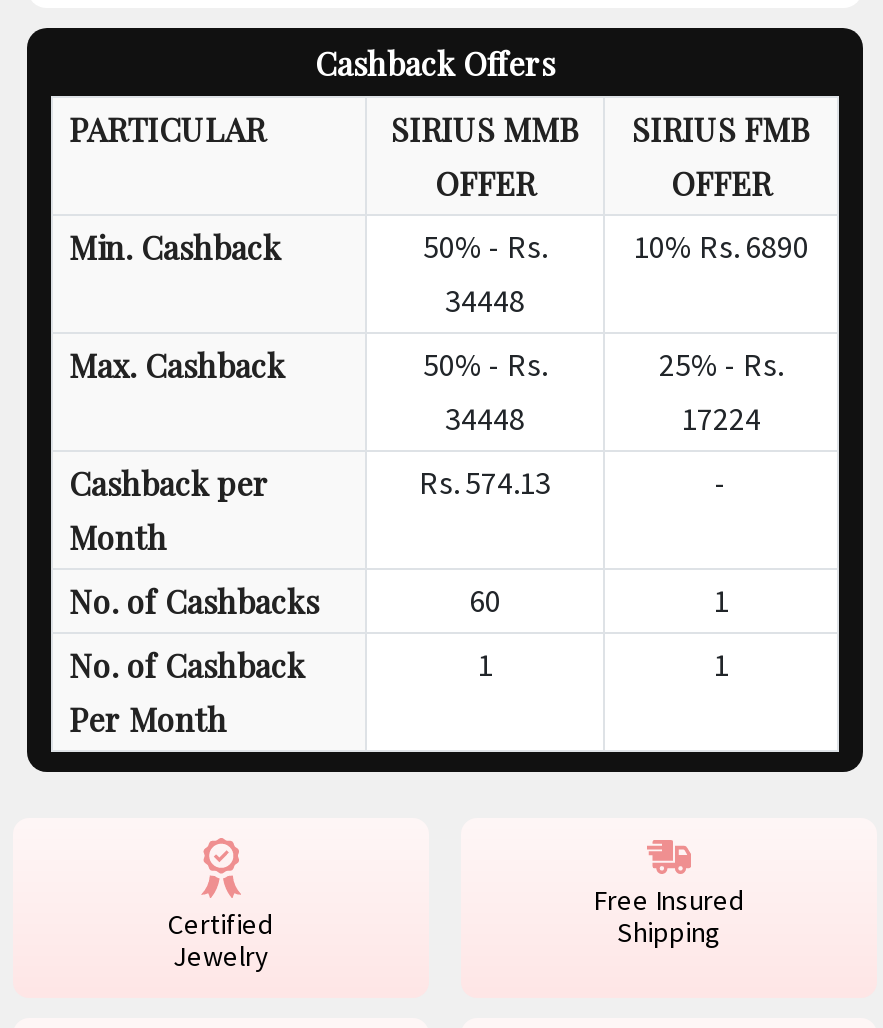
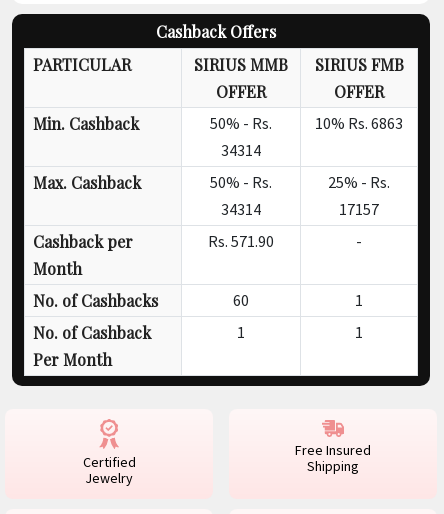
- 10% Rs. 6890
+ 10% Rs. 6863

- 34448
+ 34314

- 34448
+ 34314

- 17224
+ 17157

- Rs. 574.13
+ Rs. 571.90
